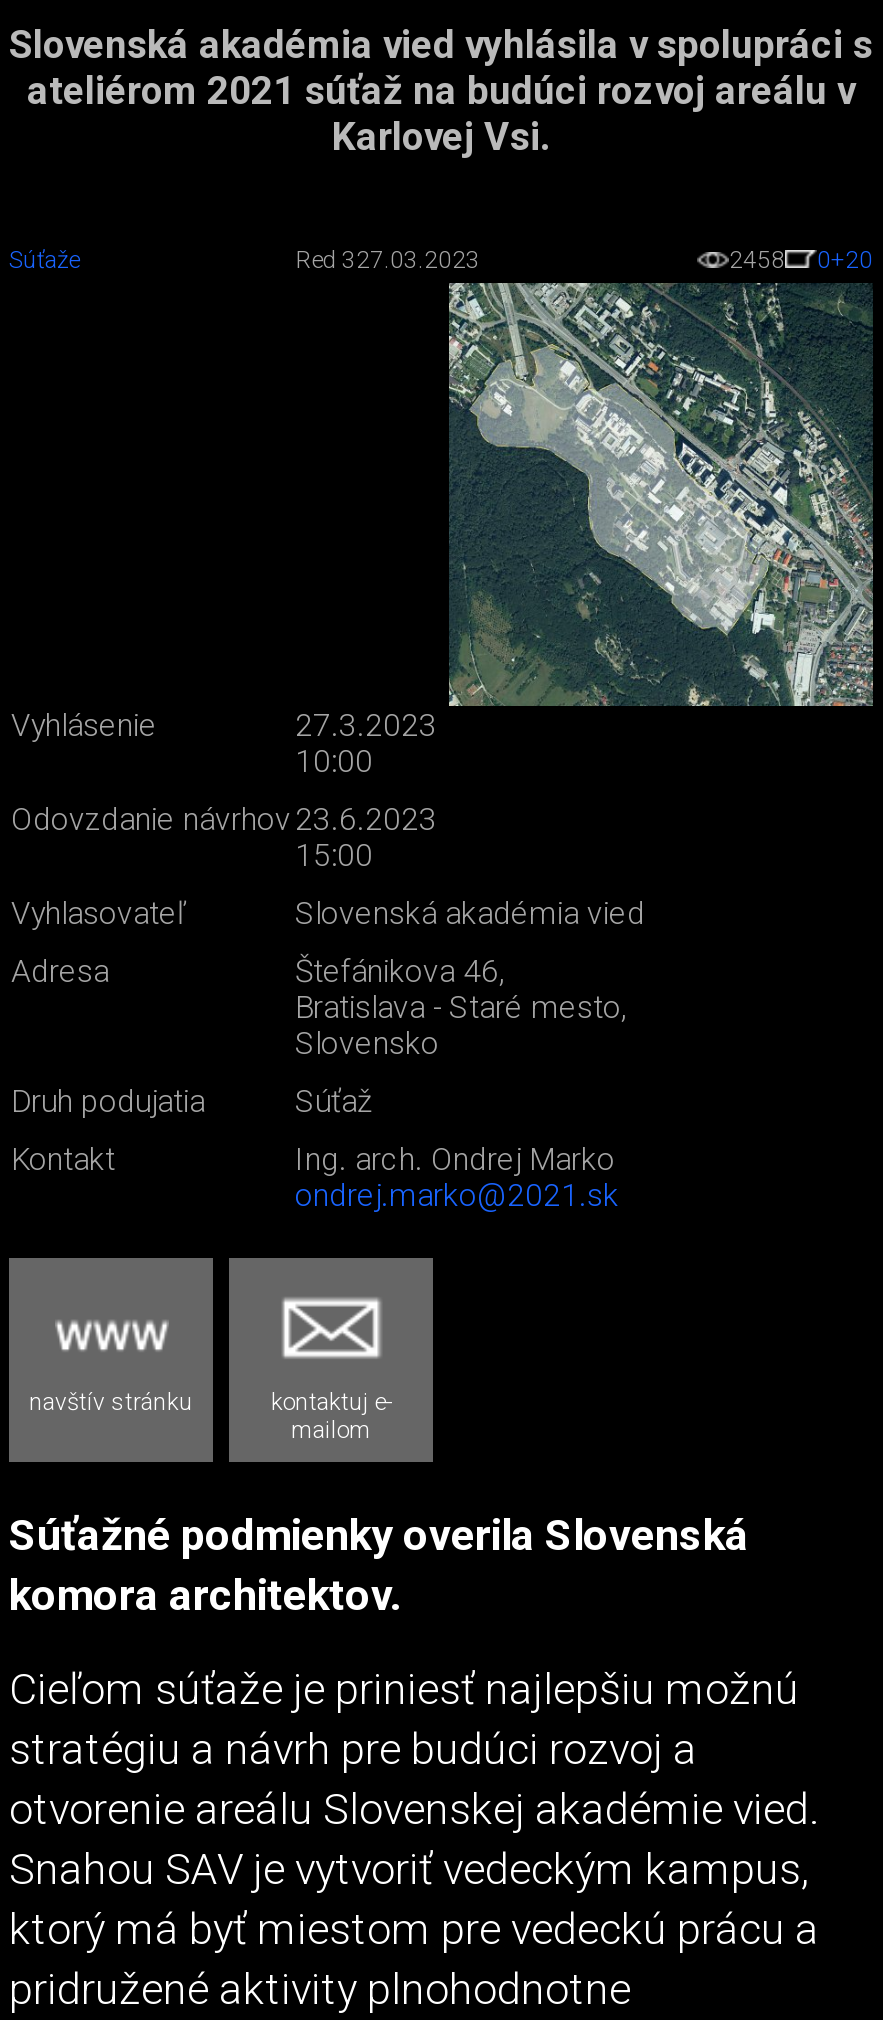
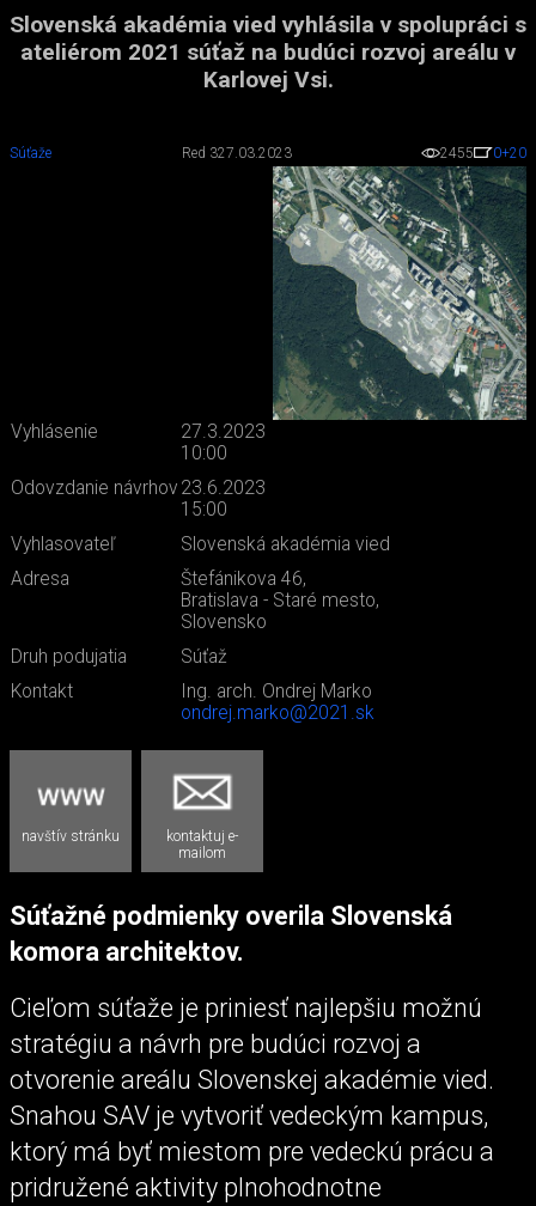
- 2458 0+20
+ 2455 0+20
